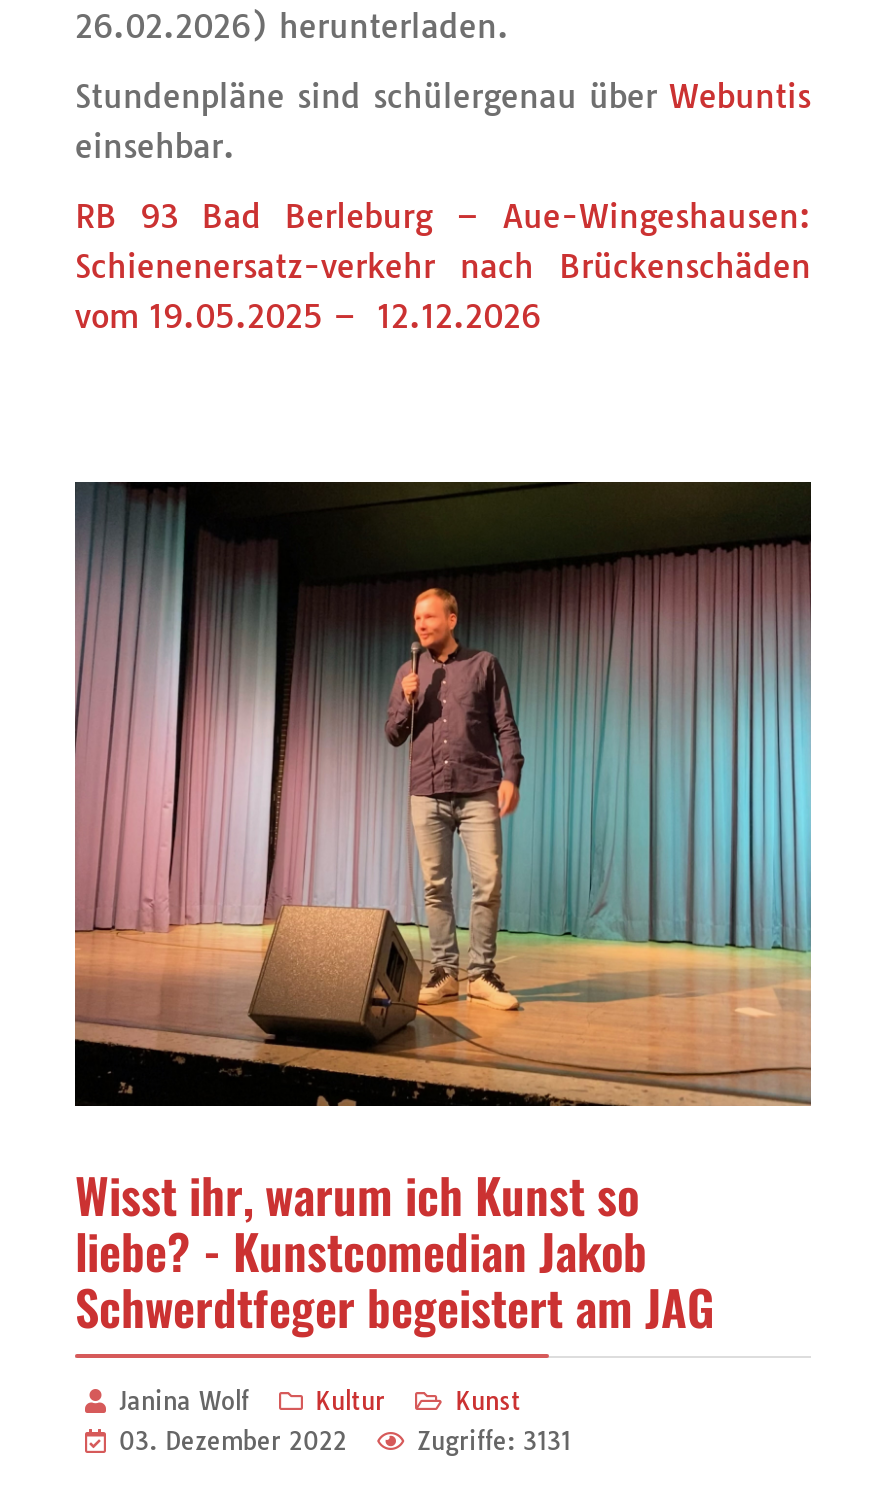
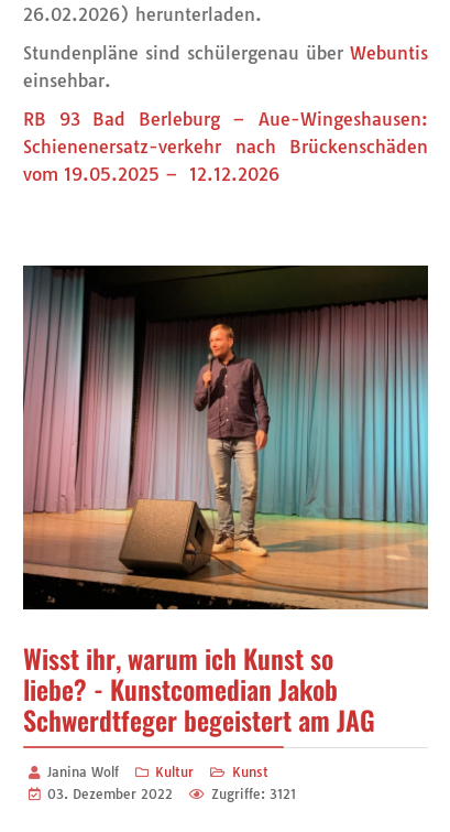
- Zugriffe: 3131
+ Zugriffe: 3121
